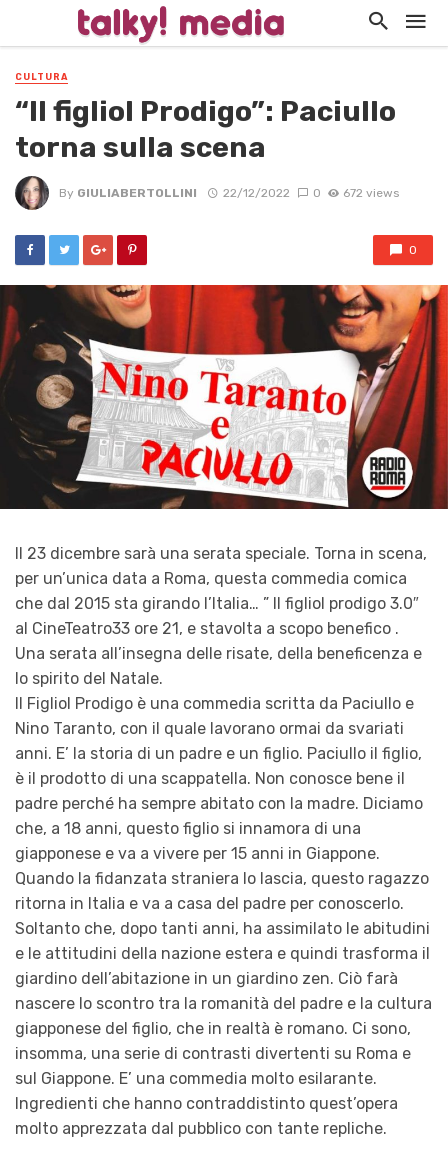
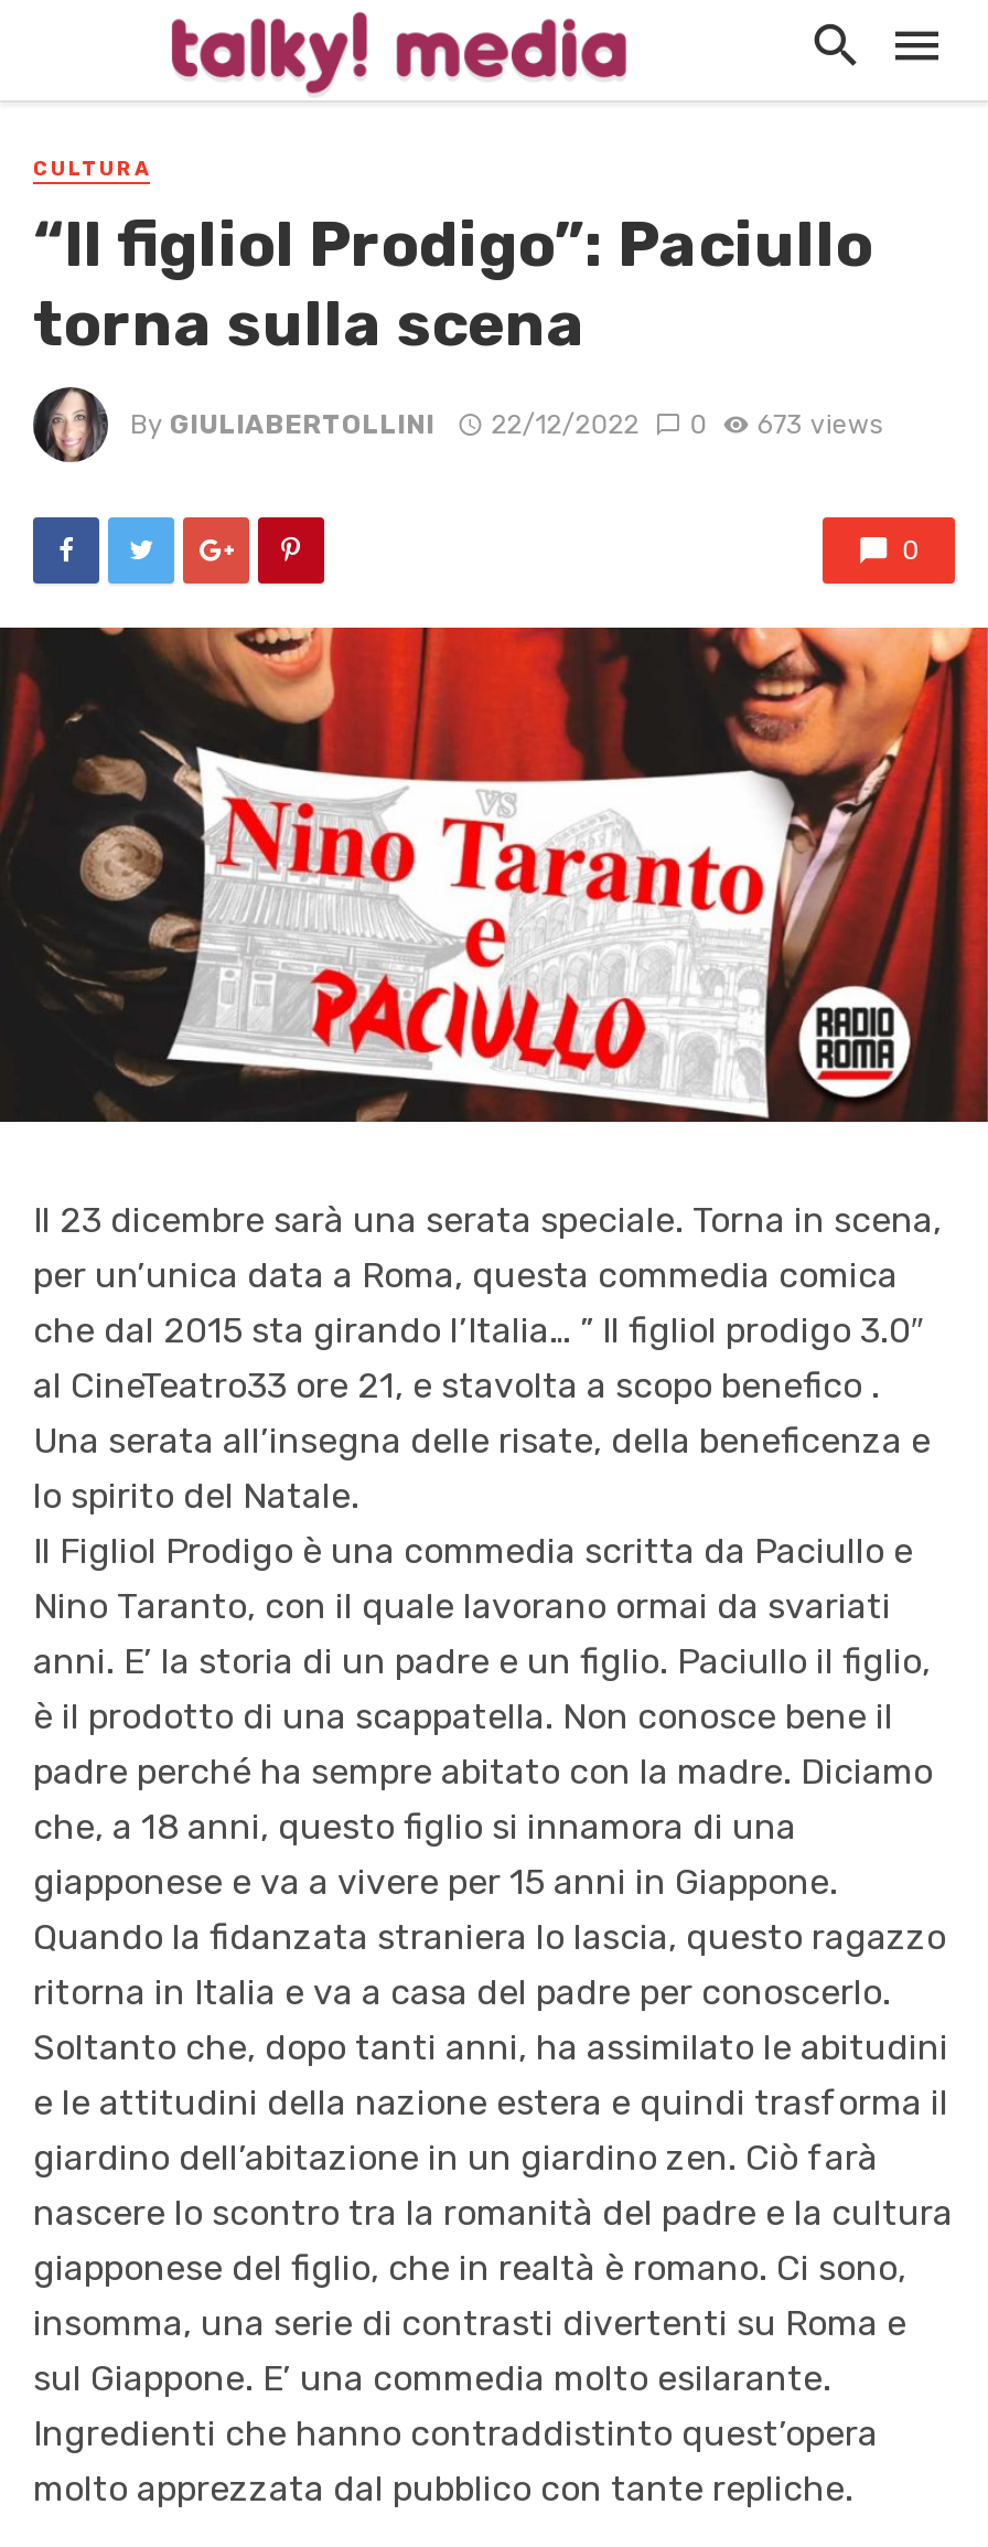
- By GIULIABERTOLLINI 22/12/2022 0 672 views
+ By GIULIABERTOLLINI 22/12/2022 0 673 views
